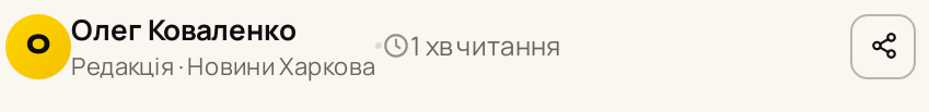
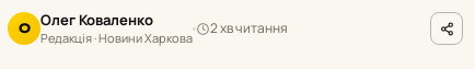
- 1 хв читання
+ 2 хв читання
